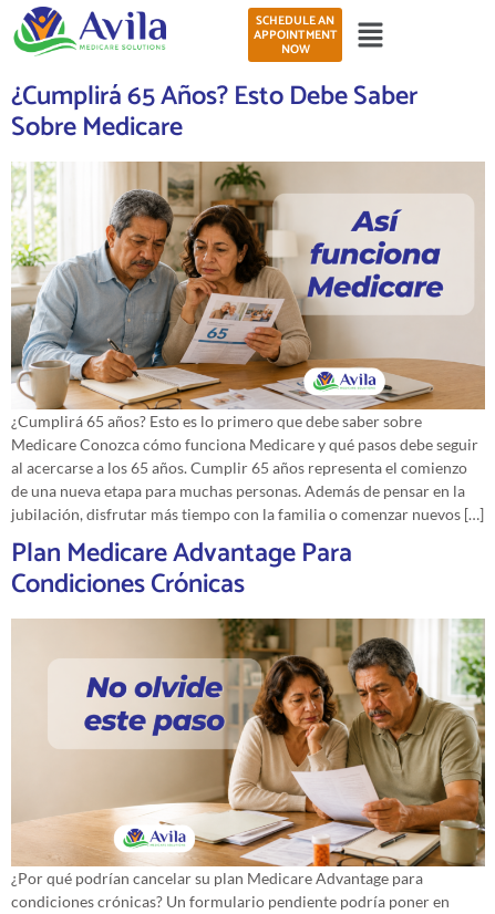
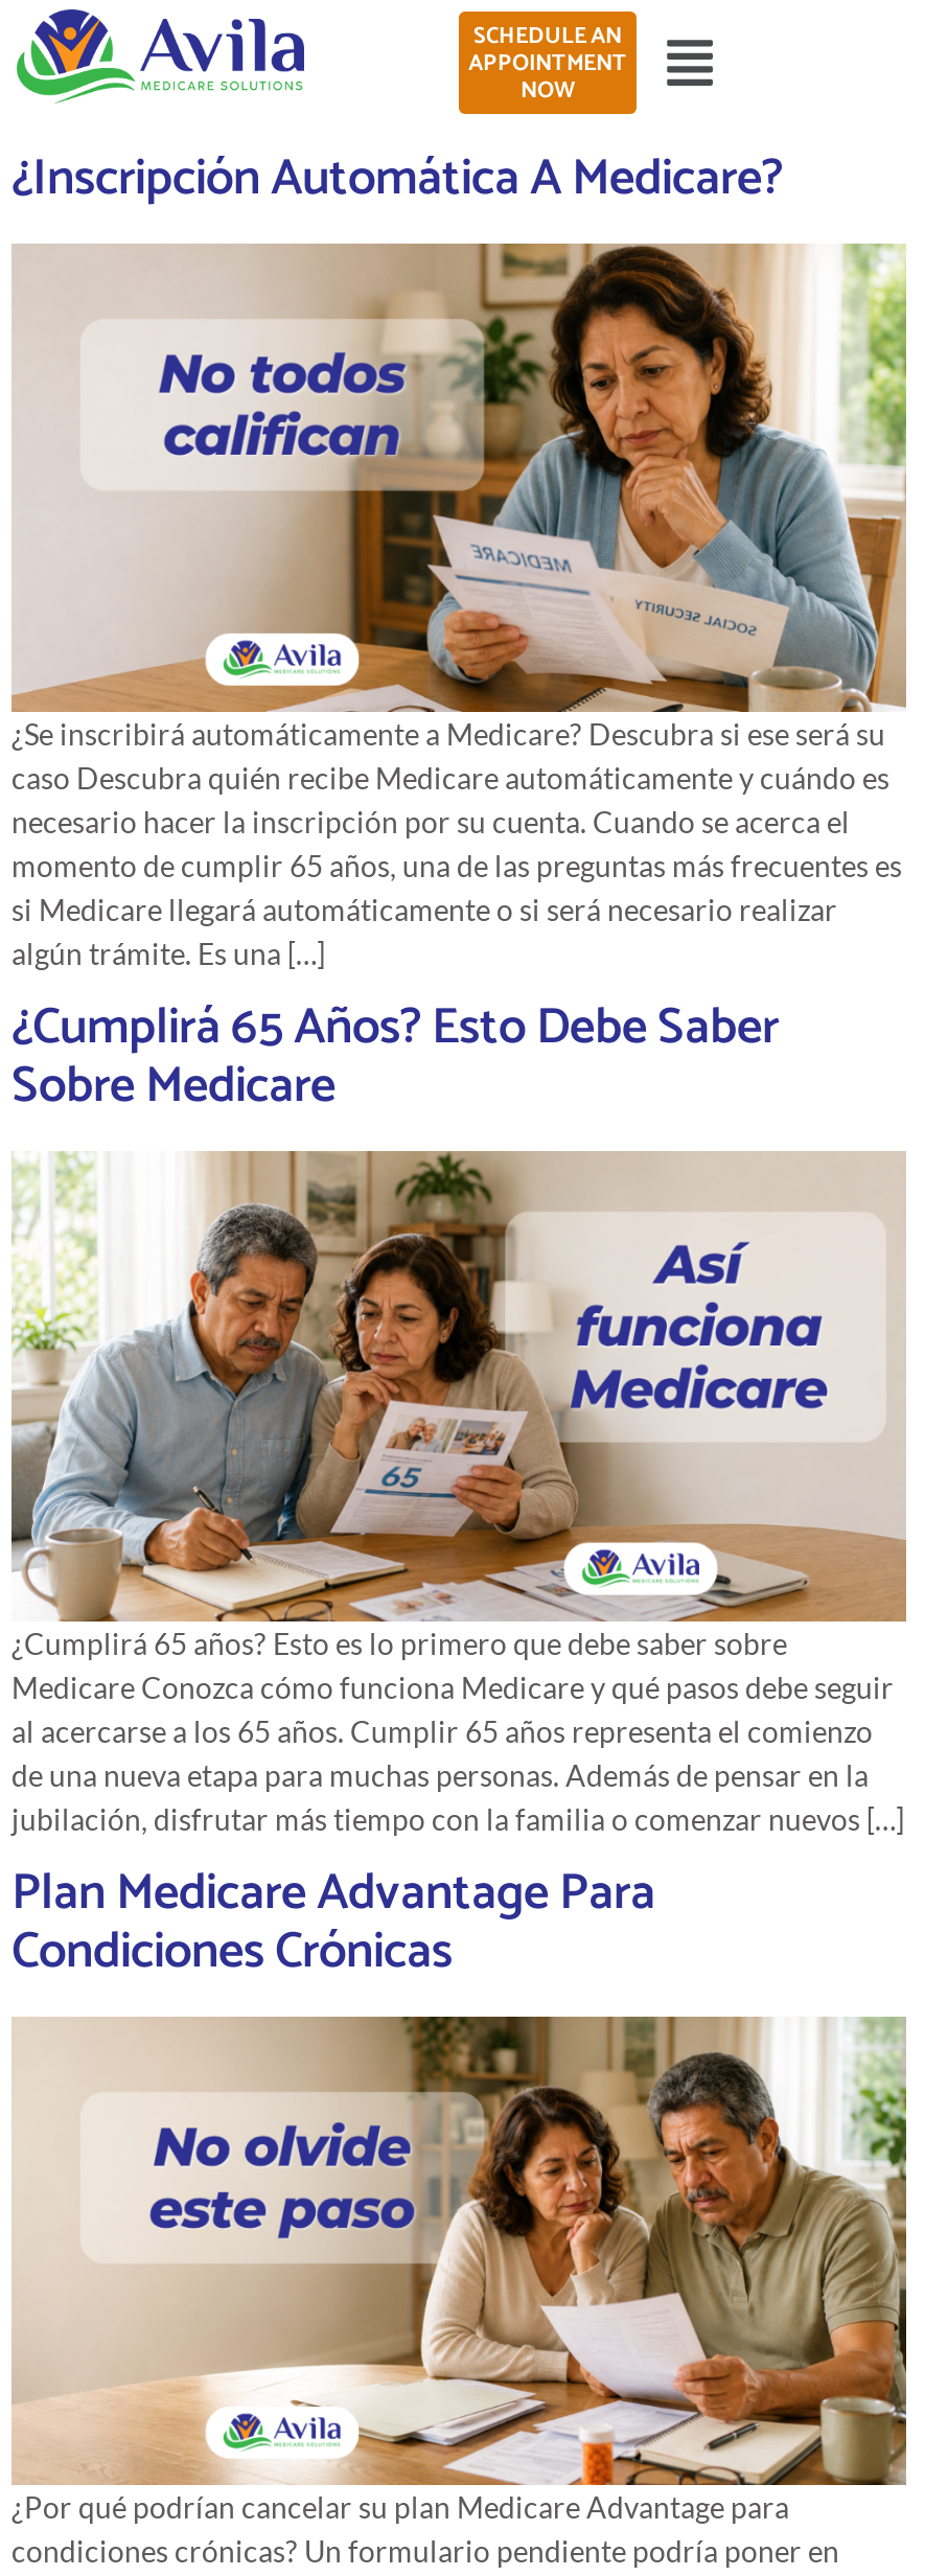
+ ¿Inscripción Automática A Medicare?

+ [image]
+ ¿Se inscribirá automáticamente a Medicare? Descubra si ese será su
+ caso Descubra quién recibe Medicare automáticamente y cuándo es
+ necesario hacer la inscripción por su cuenta. Cuando se acerca el
+ momento de cumplir 65 años, una de las preguntas más frecuentes es
+ si Medicare llegará automáticamente o si será necesario realizar
+ algún trámite. Es una […]
